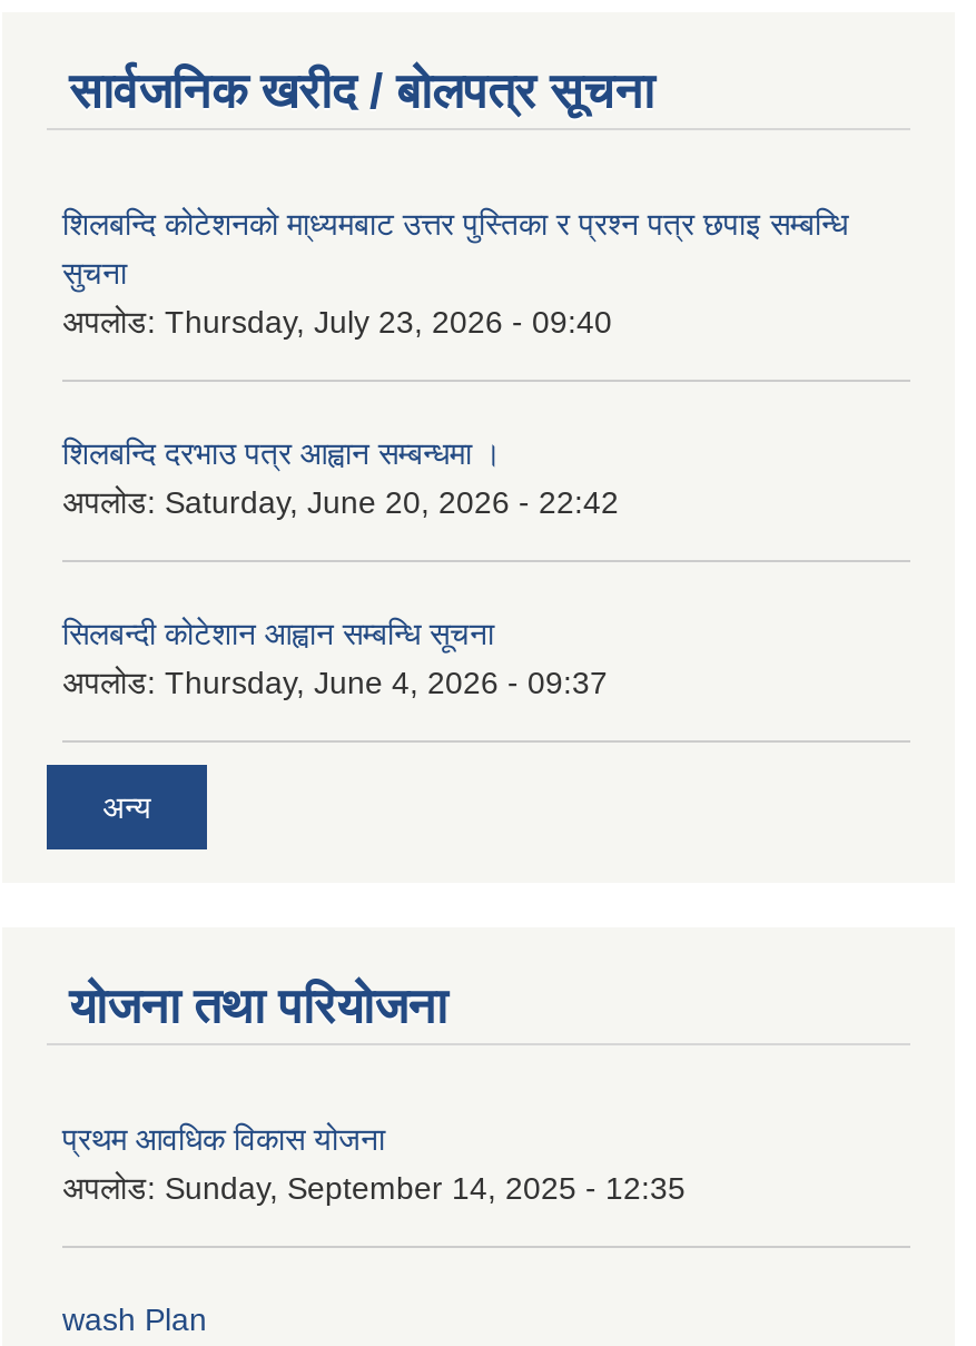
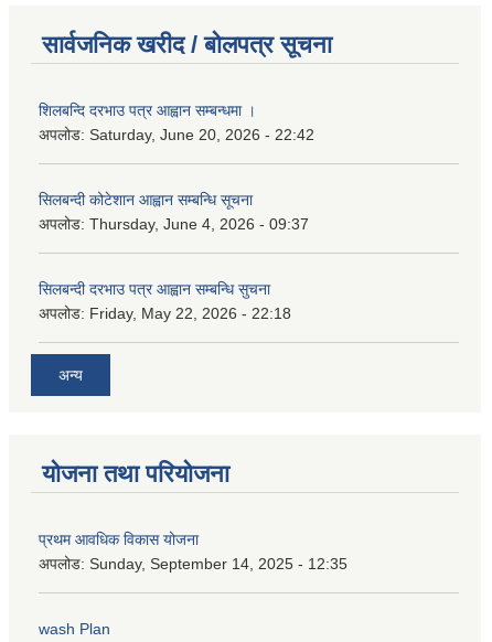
- शिलबन्दि कोटेशनको मा्ध्यमबाट उत्तर पुस्तिका र प्रश्न पत्र छपाइ सम्बन्धि
- सुचना
- अपलोड: Thursday, July 23, 2026 - 09:40

moved up: शिलबन्दि दरभाउ पत्र आह्वान सम्बन्धमा । | अपलोड: Saturday, June 20, 2026 - 22:42 | सिलबन्दी कोटेशान आह्वान सम्बन्धि सूचना | अपलोड: Thursday, June 4, 2026 - 09:37

+ सिलबन्दी दरभाउ पत्र आह्वान सम्बन्धि सुचना
+ अपलोड: Friday, May 22, 2026 - 22:18
